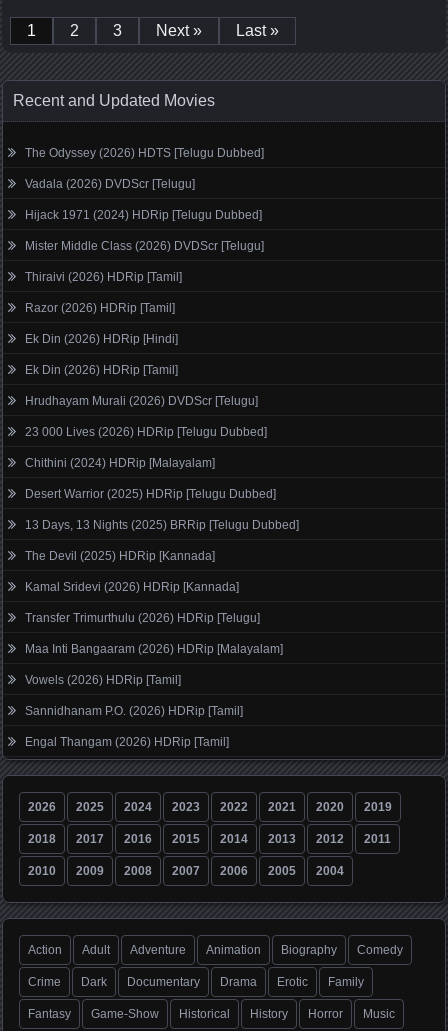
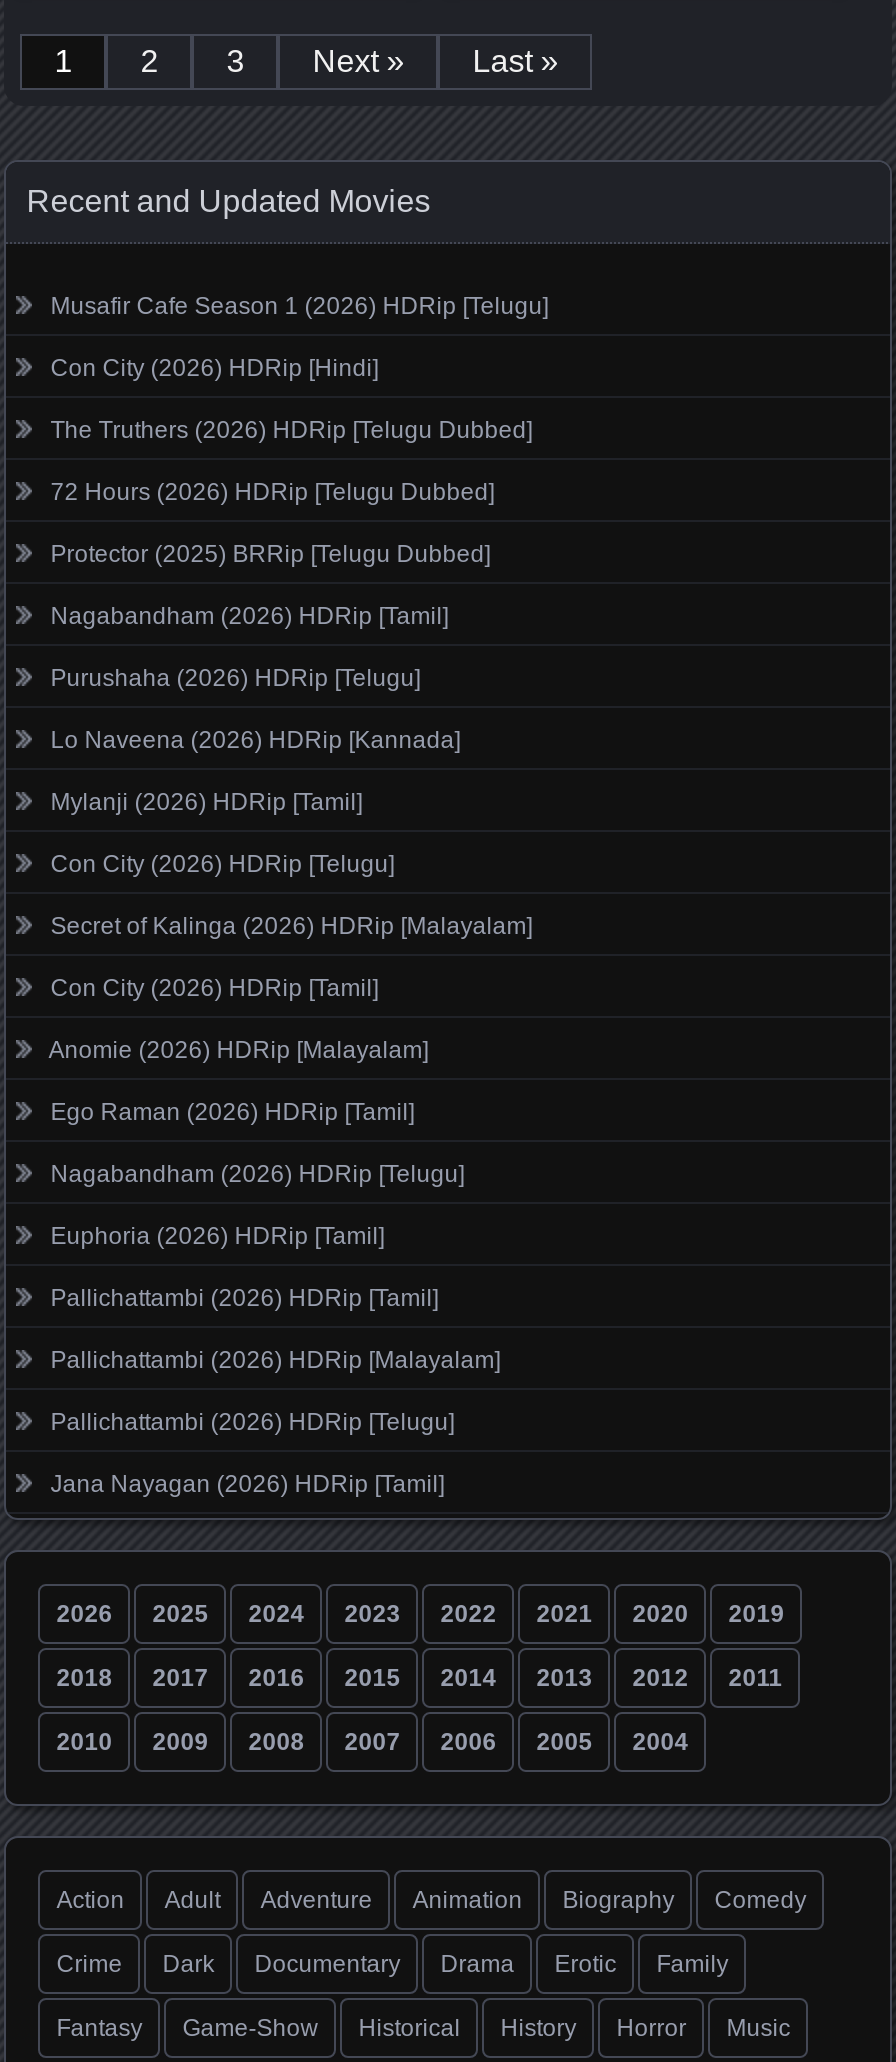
- The Odyssey (2026) HDTS [Telugu Dubbed]
+ Musafir Cafe Season 1 (2026) HDRip [Telugu]

- Vadala (2026) DVDScr [Telugu]
+ Con City (2026) HDRip [Hindi]

- Hijack 1971 (2024) HDRip [Telugu Dubbed]
+ The Truthers (2026) HDRip [Telugu Dubbed]

- Mister Middle Class (2026) DVDScr [Telugu]
+ 72 Hours (2026) HDRip [Telugu Dubbed]

- Thiraivi (2026) HDRip [Tamil]
+ Protector (2025) BRRip [Telugu Dubbed]

- Razor (2026) HDRip [Tamil]
+ Nagabandham (2026) HDRip [Tamil]

- Ek Din (2026) HDRip [Hindi]
+ Purushaha (2026) HDRip [Telugu]

- Ek Din (2026) HDRip [Tamil]
+ Lo Naveena (2026) HDRip [Kannada]

- Hrudhayam Murali (2026) DVDScr [Telugu]
+ Mylanji (2026) HDRip [Tamil]

- 23 000 Lives (2026) HDRip [Telugu Dubbed]
+ Con City (2026) HDRip [Telugu]

- Chithini (2024) HDRip [Malayalam]
+ Secret of Kalinga (2026) HDRip [Malayalam]

- Desert Warrior (2025) HDRip [Telugu Dubbed]
+ Con City (2026) HDRip [Tamil]

- 13 Days, 13 Nights (2025) BRRip [Telugu Dubbed]
+ Anomie (2026) HDRip [Malayalam]

- The Devil (2025) HDRip [Kannada]
+ Ego Raman (2026) HDRip [Tamil]

- Kamal Sridevi (2026) HDRip [Kannada]
+ Nagabandham (2026) HDRip [Telugu]

- Transfer Trimurthulu (2026) HDRip [Telugu]
+ Euphoria (2026) HDRip [Tamil]

- Maa Inti Bangaaram (2026) HDRip [Malayalam]
+ Pallichattambi (2026) HDRip [Tamil]

- Vowels (2026) HDRip [Tamil]
+ Pallichattambi (2026) HDRip [Malayalam]

- Sannidhanam P.O. (2026) HDRip [Tamil]
+ Pallichattambi (2026) HDRip [Telugu]

- Engal Thangam (2026) HDRip [Tamil]
+ Jana Nayagan (2026) HDRip [Tamil]
